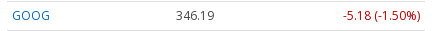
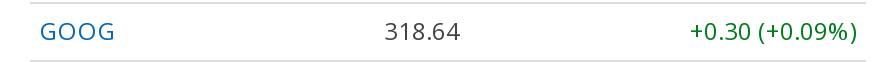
- 346.19
+ 318.64

- -5.18 (-1.50%)
+ +0.30 (+0.09%)
